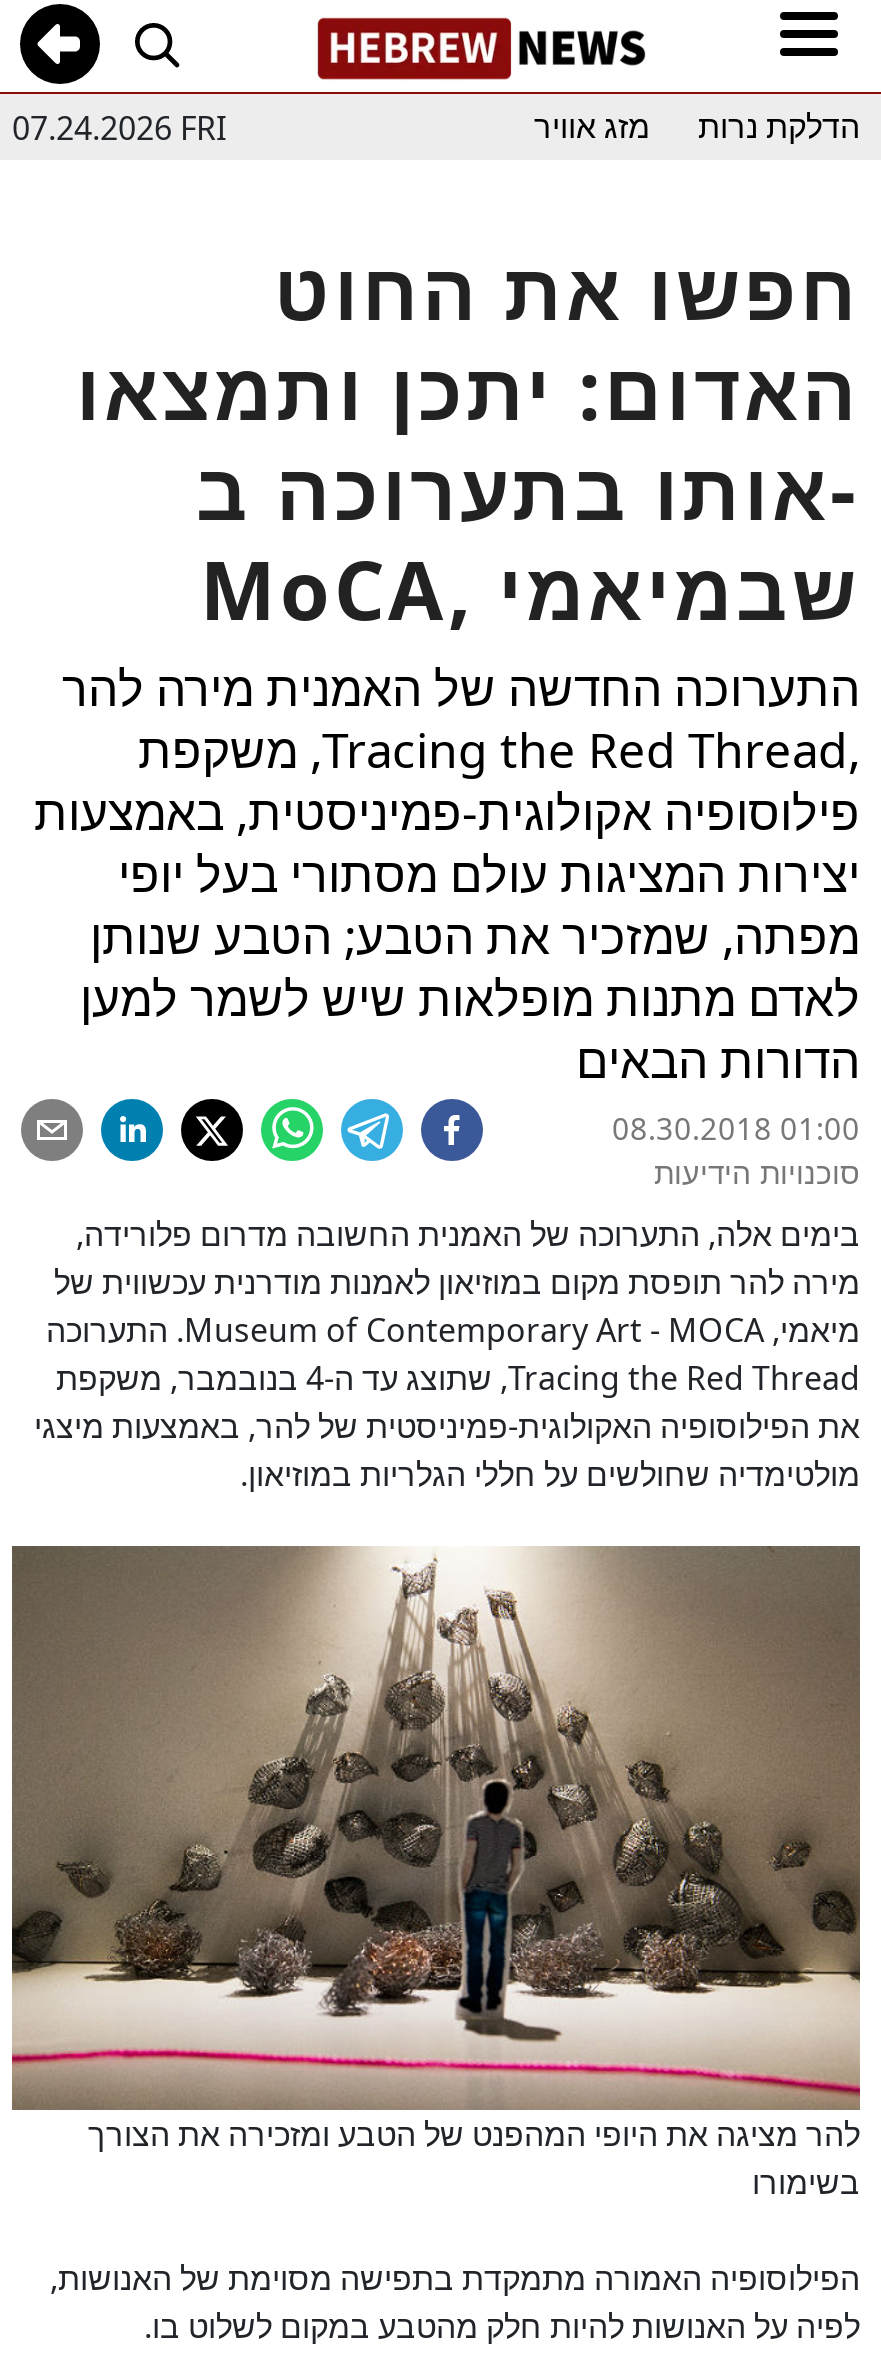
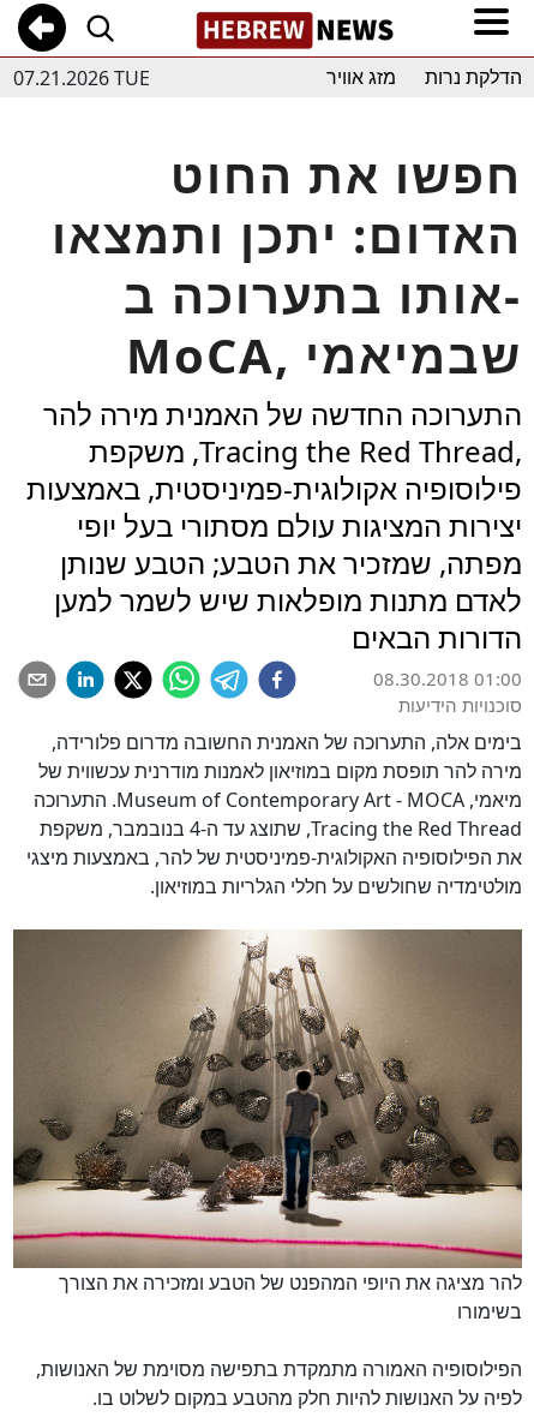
- 07.24.2026 FRI
+ 07.21.2026 TUE
